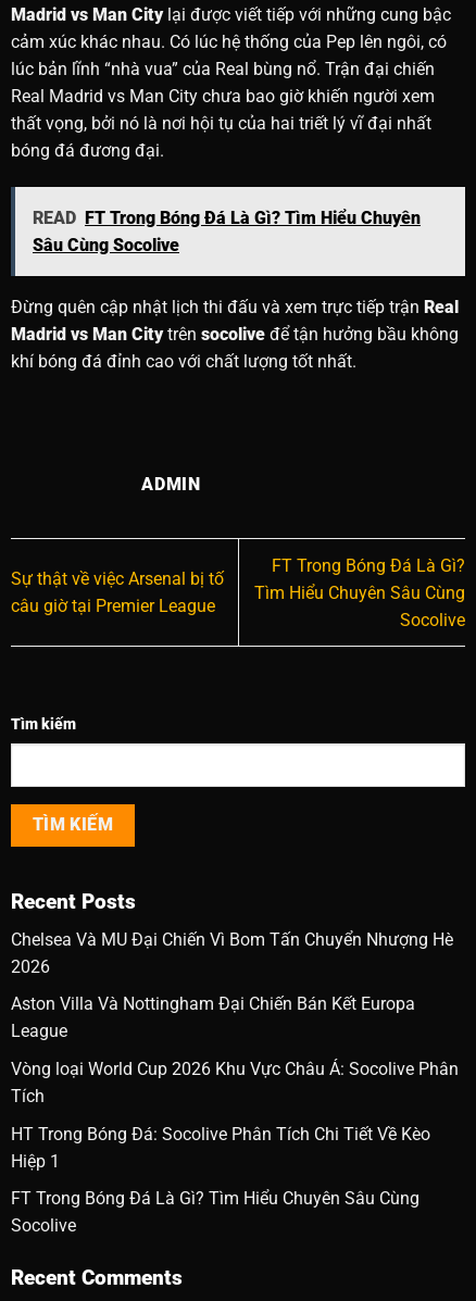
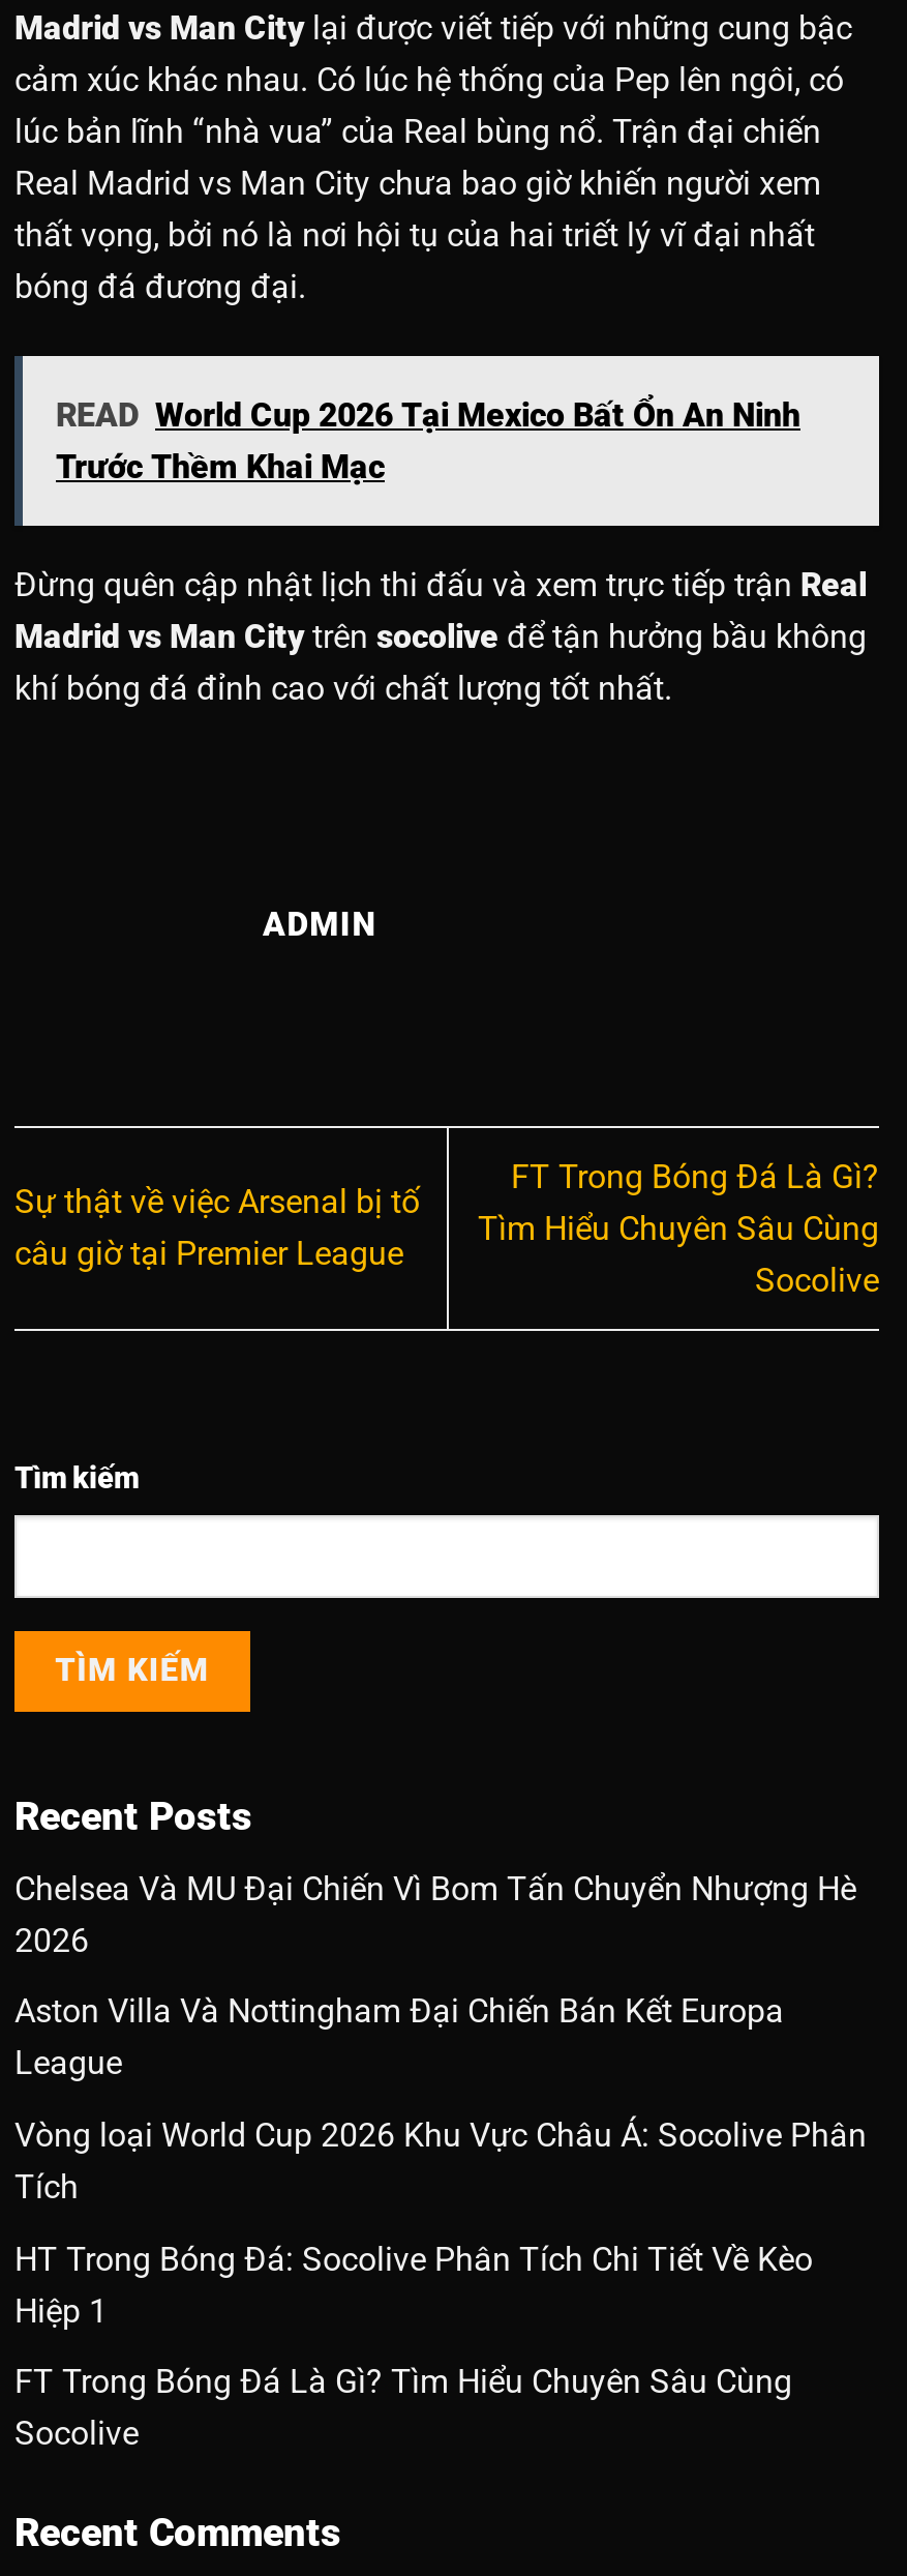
- READ FT Trong Bóng Đá Là Gì? Tìm Hiểu Chuyên
- Sâu Cùng Socolive
+ READ World Cup 2026 Tại Mexico Bất Ổn An Ninh
+ Trước Thềm Khai Mạc
